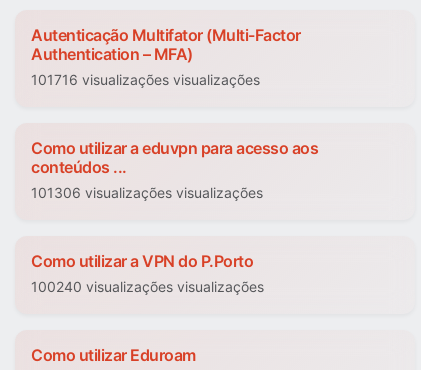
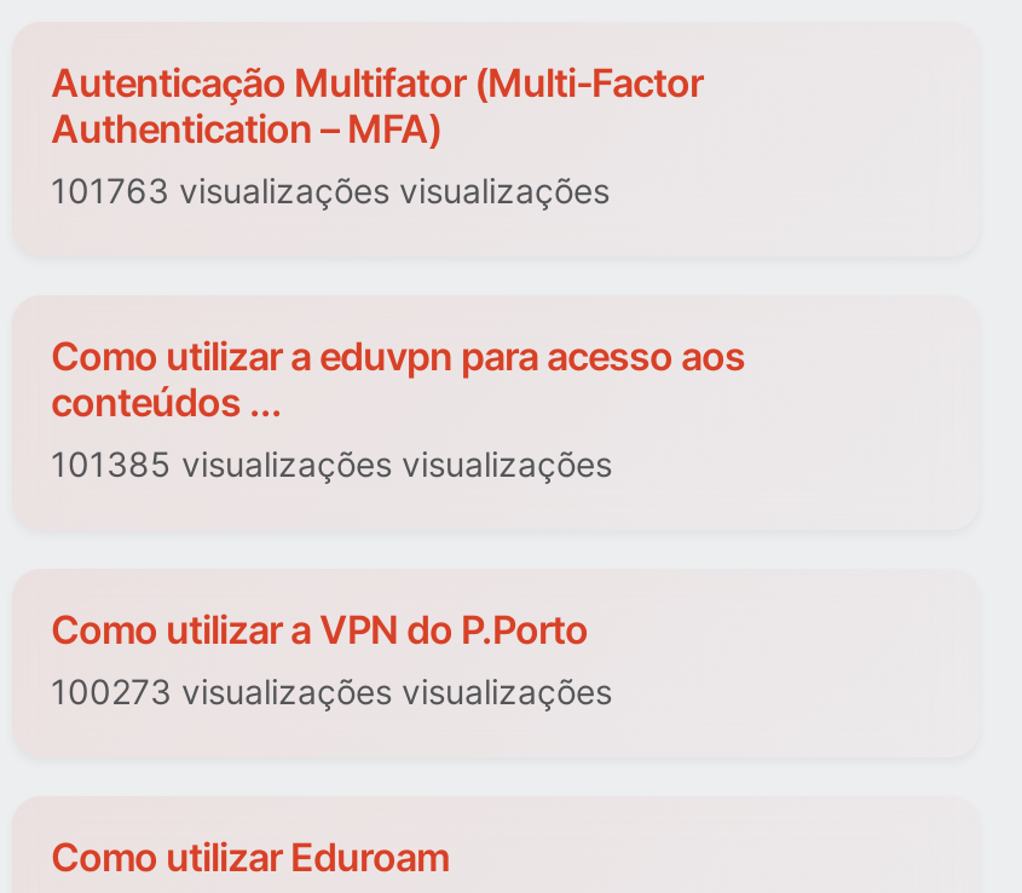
- 101716 visualizações visualizações
+ 101763 visualizações visualizações

- 101306 visualizações visualizações
+ 101385 visualizações visualizações

- 100240 visualizações visualizações
+ 100273 visualizações visualizações
